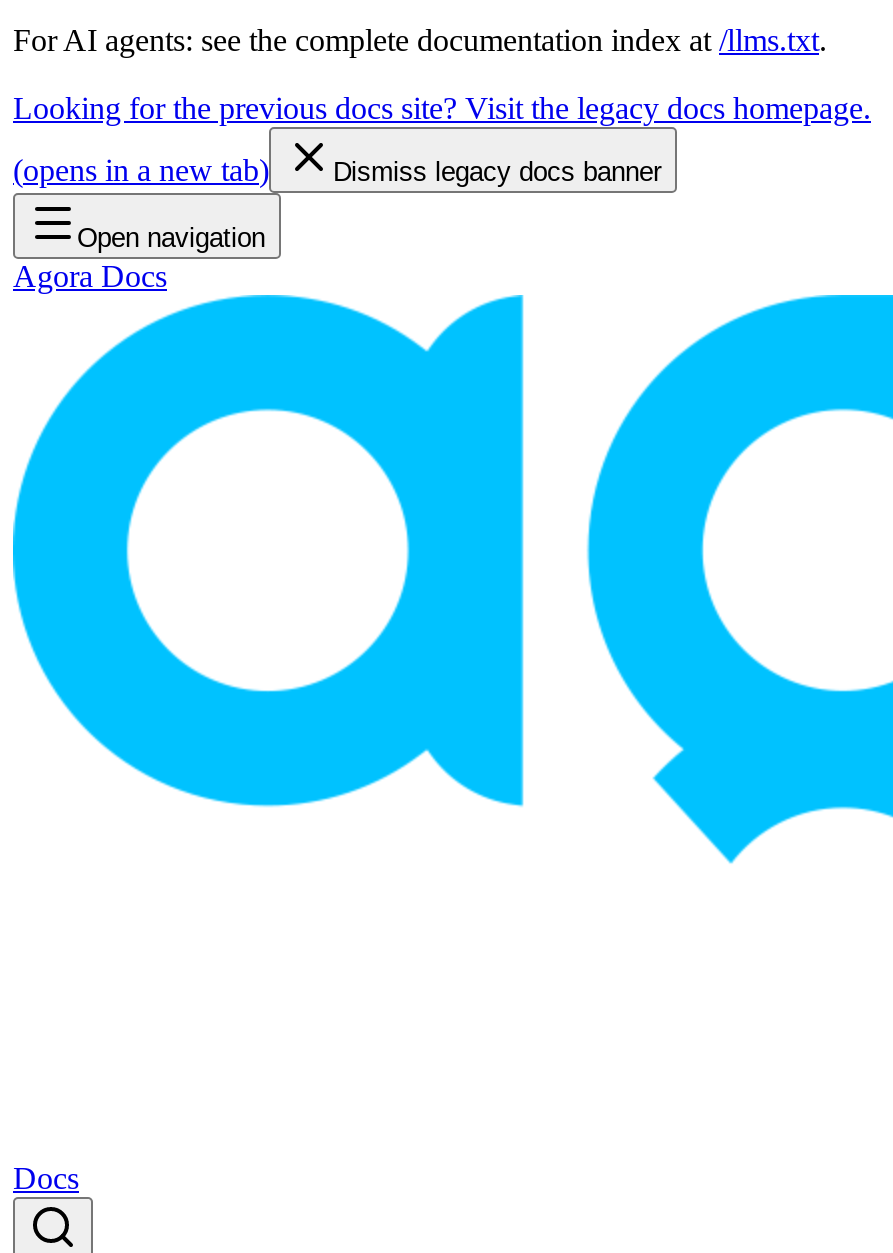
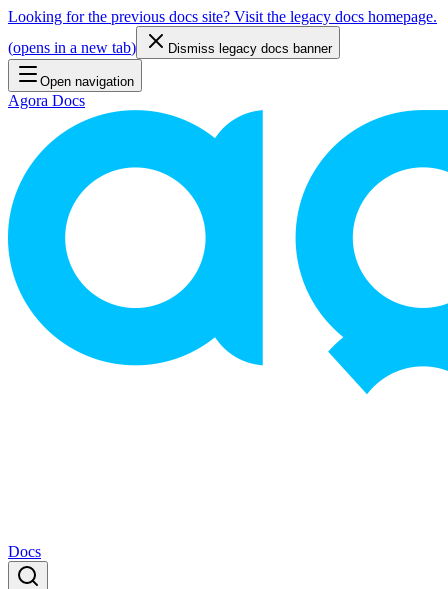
- For AI agents: see the complete documentation index at /llms.txt.
